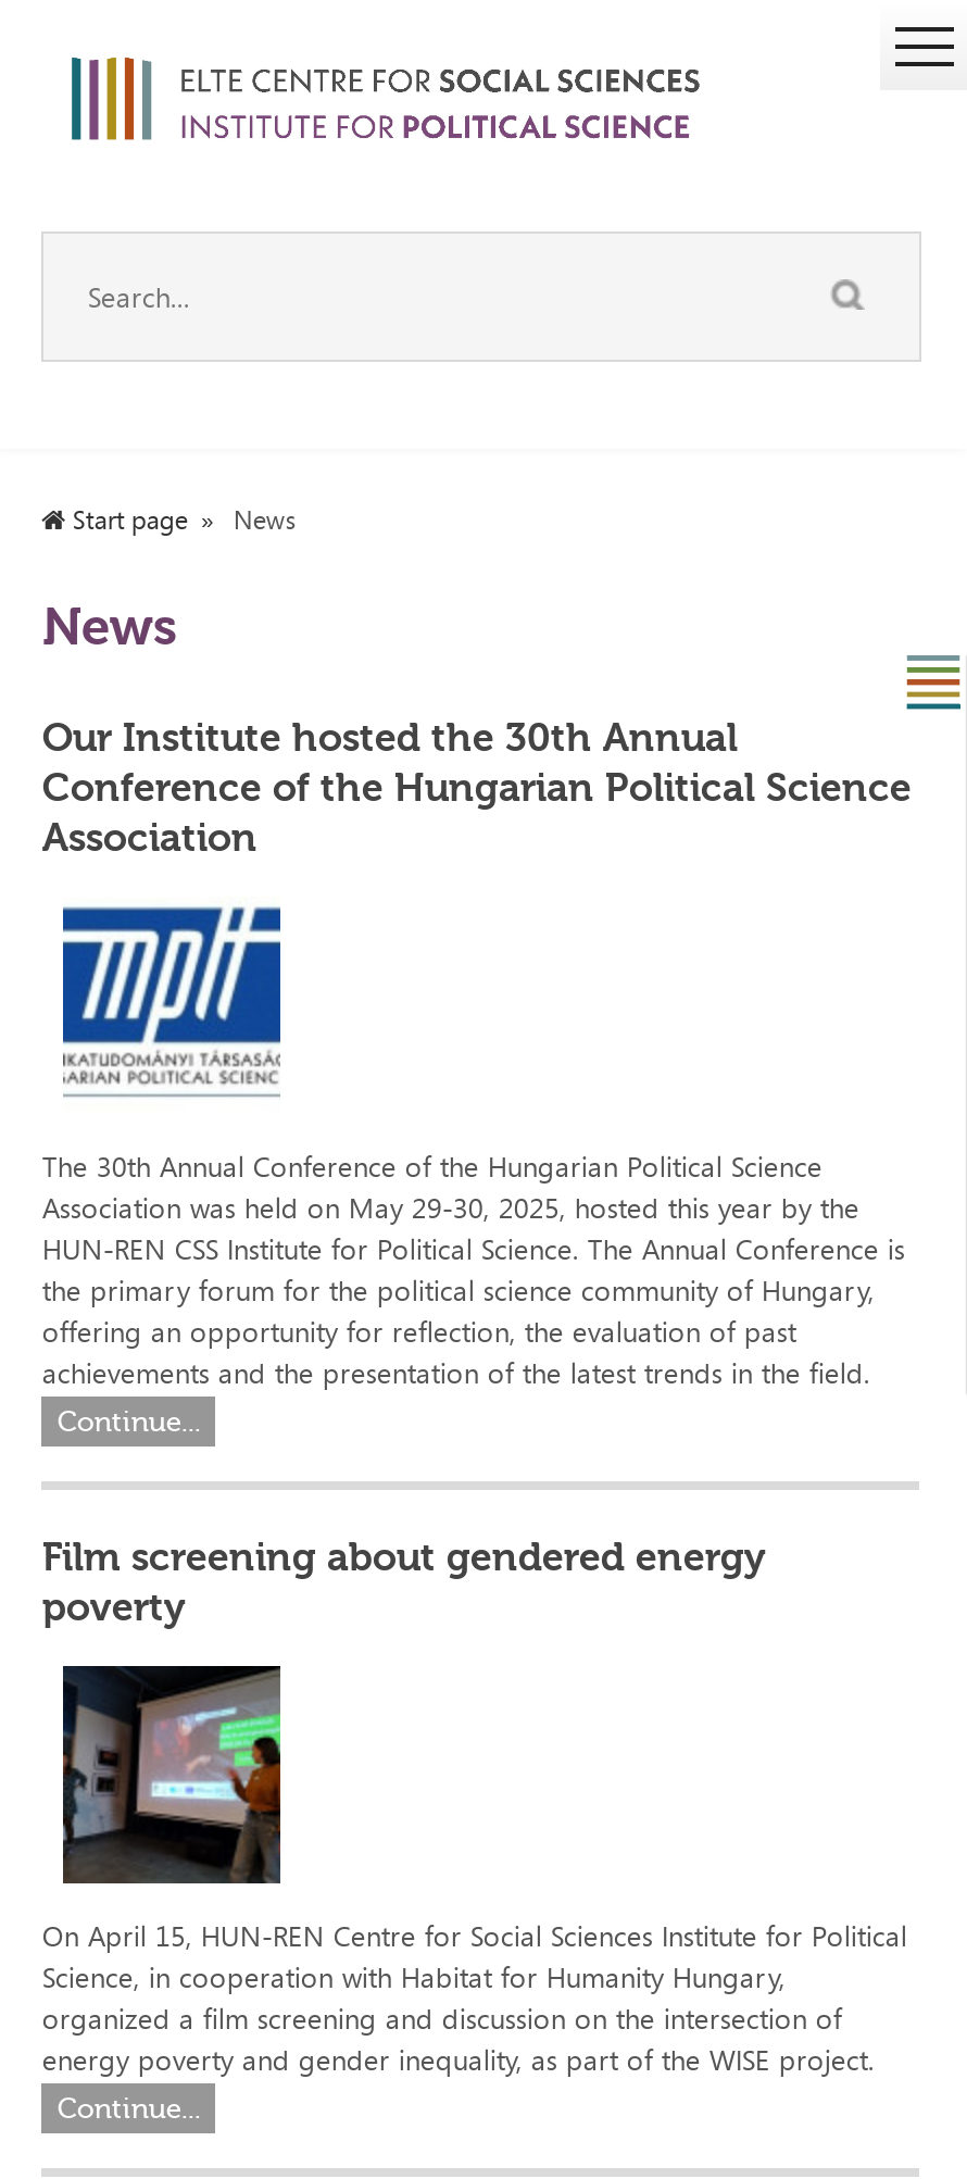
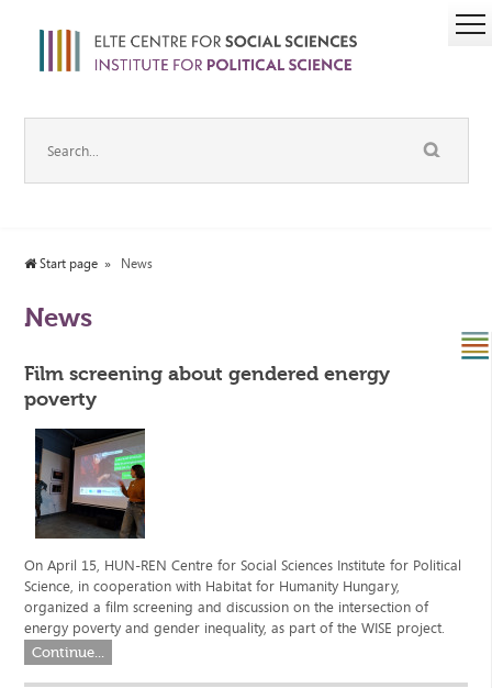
- Our Institute hosted the 30th Annual
- Conference of the Hungarian Political Science
- Association

- [image]
- The 30th Annual Conference of the Hungarian Political Science
- Association was held on May 29-30, 2025, hosted this year by the
- HUN-REN CSS Institute for Political Science. The Annual Conference is
- the primary forum for the political science community of Hungary,
- offering an opportunity for reflection, the evaluation of past
- achievements and the presentation of the latest trends in the field.
- Continue...
